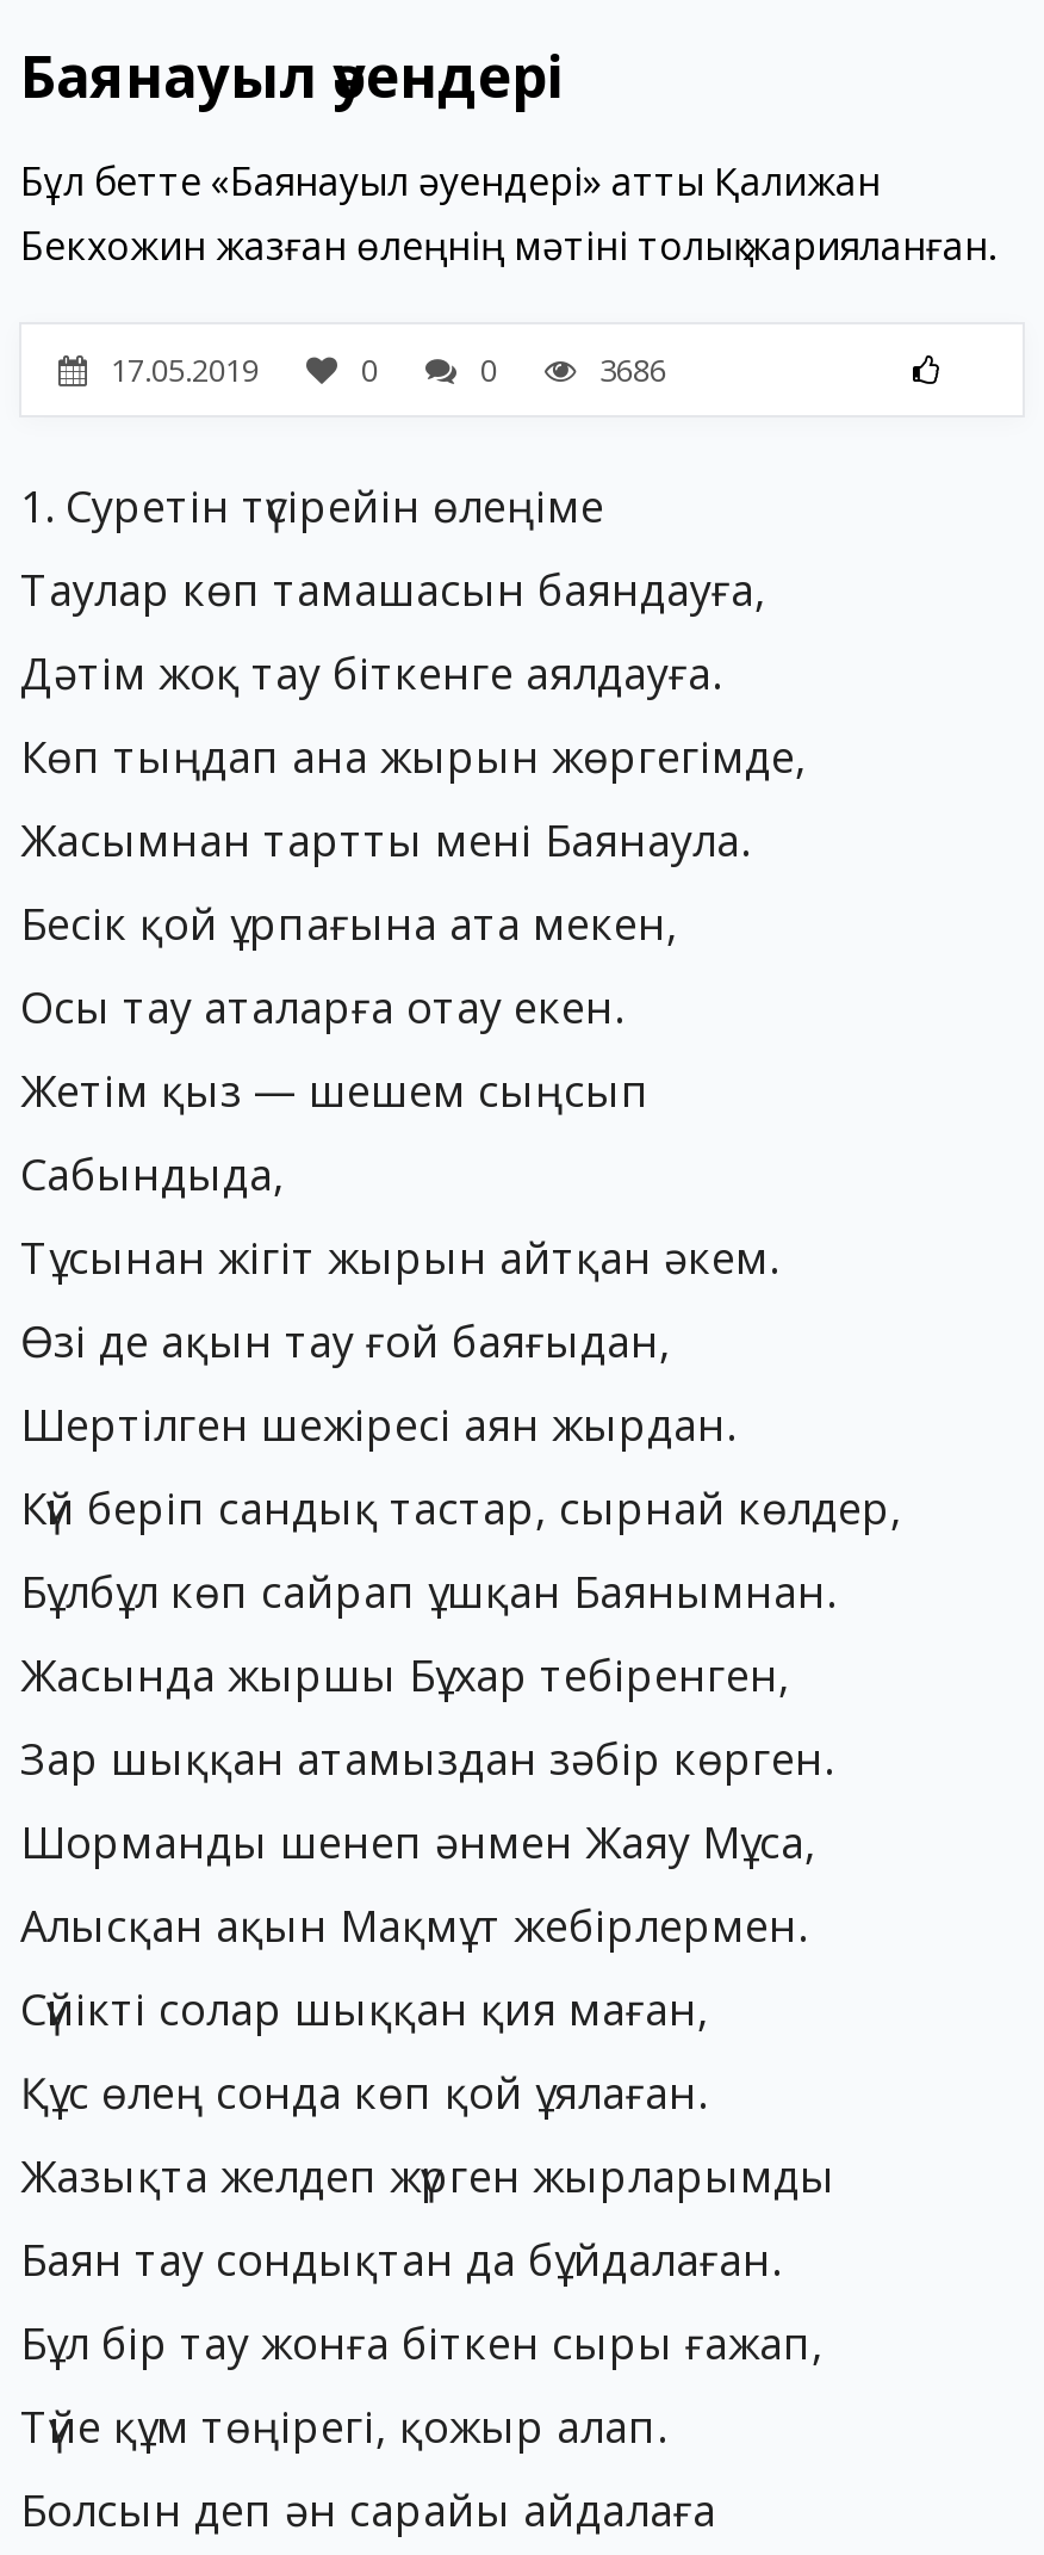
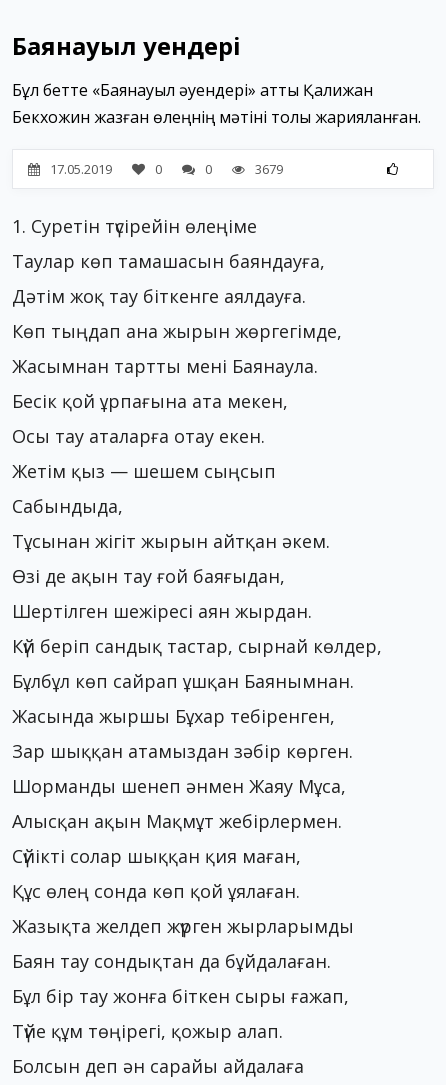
- 3686
+ 3679
